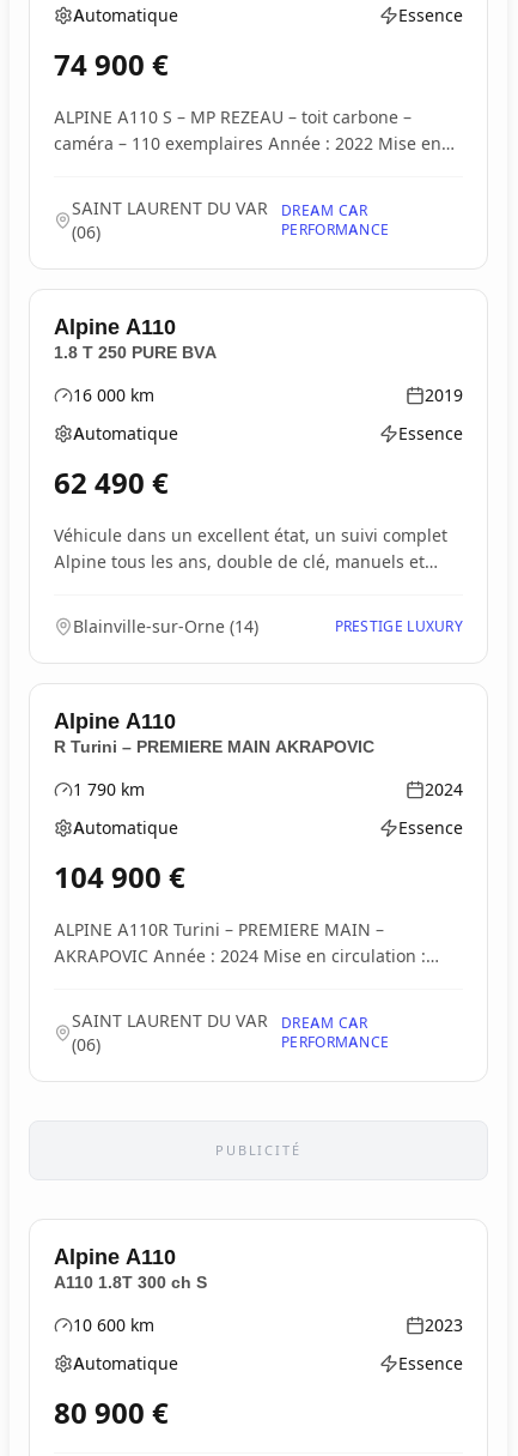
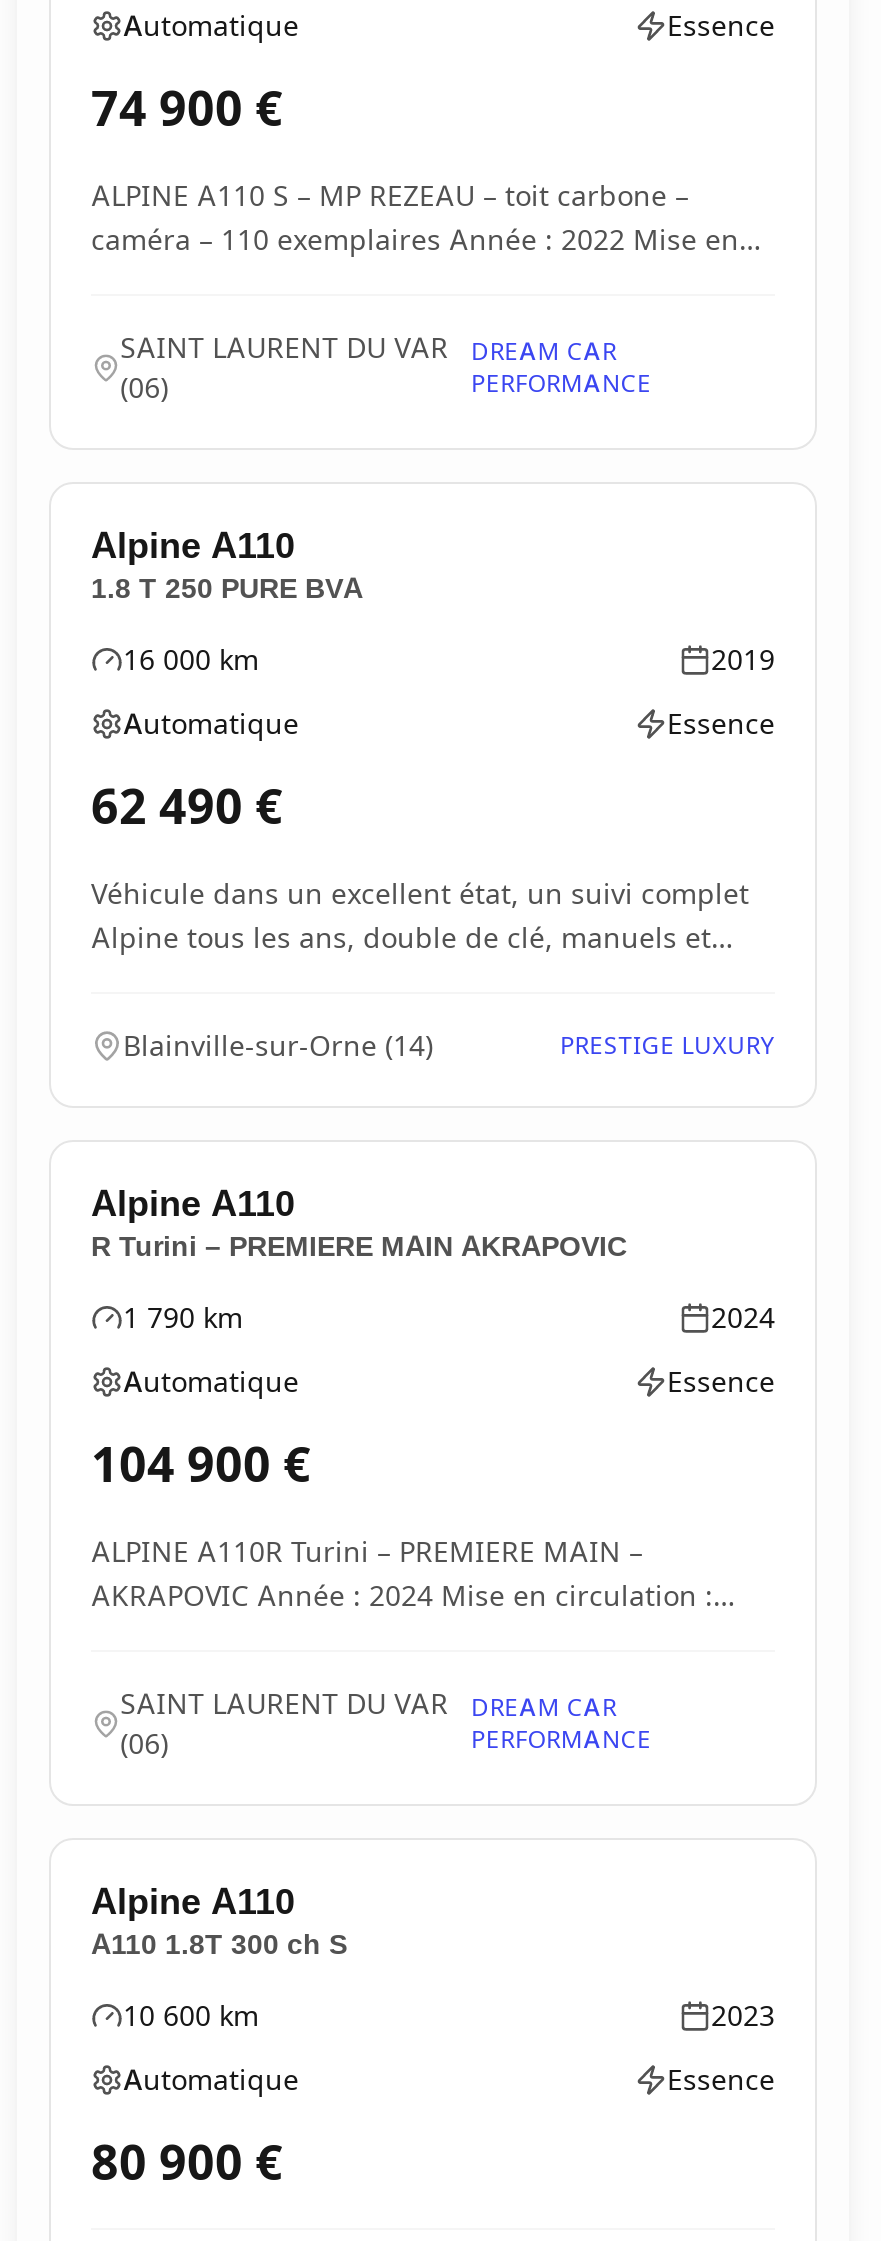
- PUBLICITÉ
